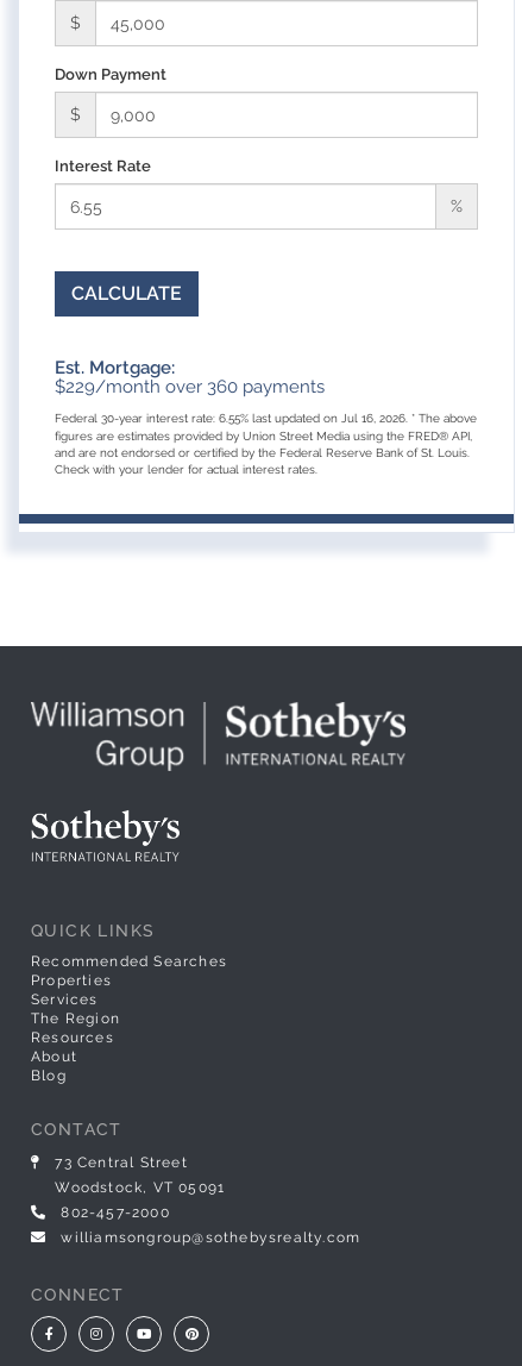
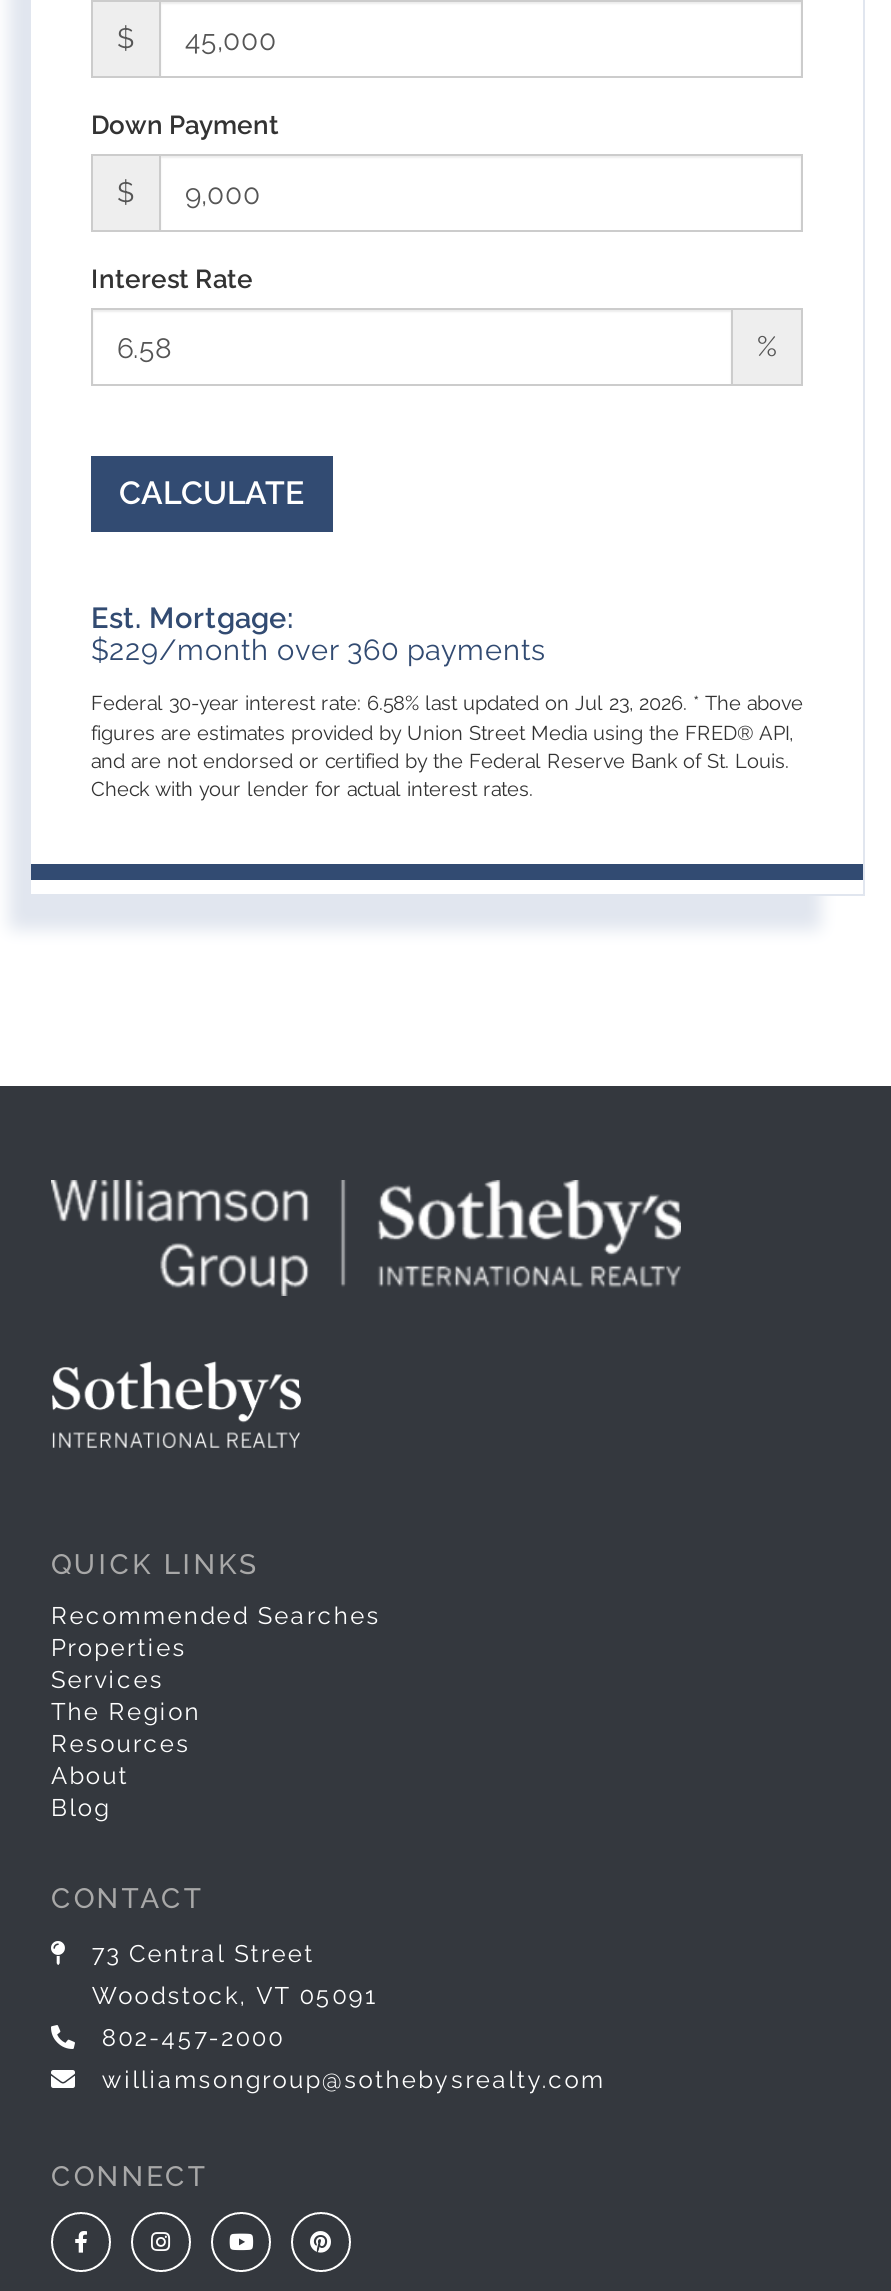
- Federal 30-year interest rate: 6.55% last updated on Jul 16, 2026. * The above
+ Federal 30-year interest rate: 6.58% last updated on Jul 23, 2026. * The above
